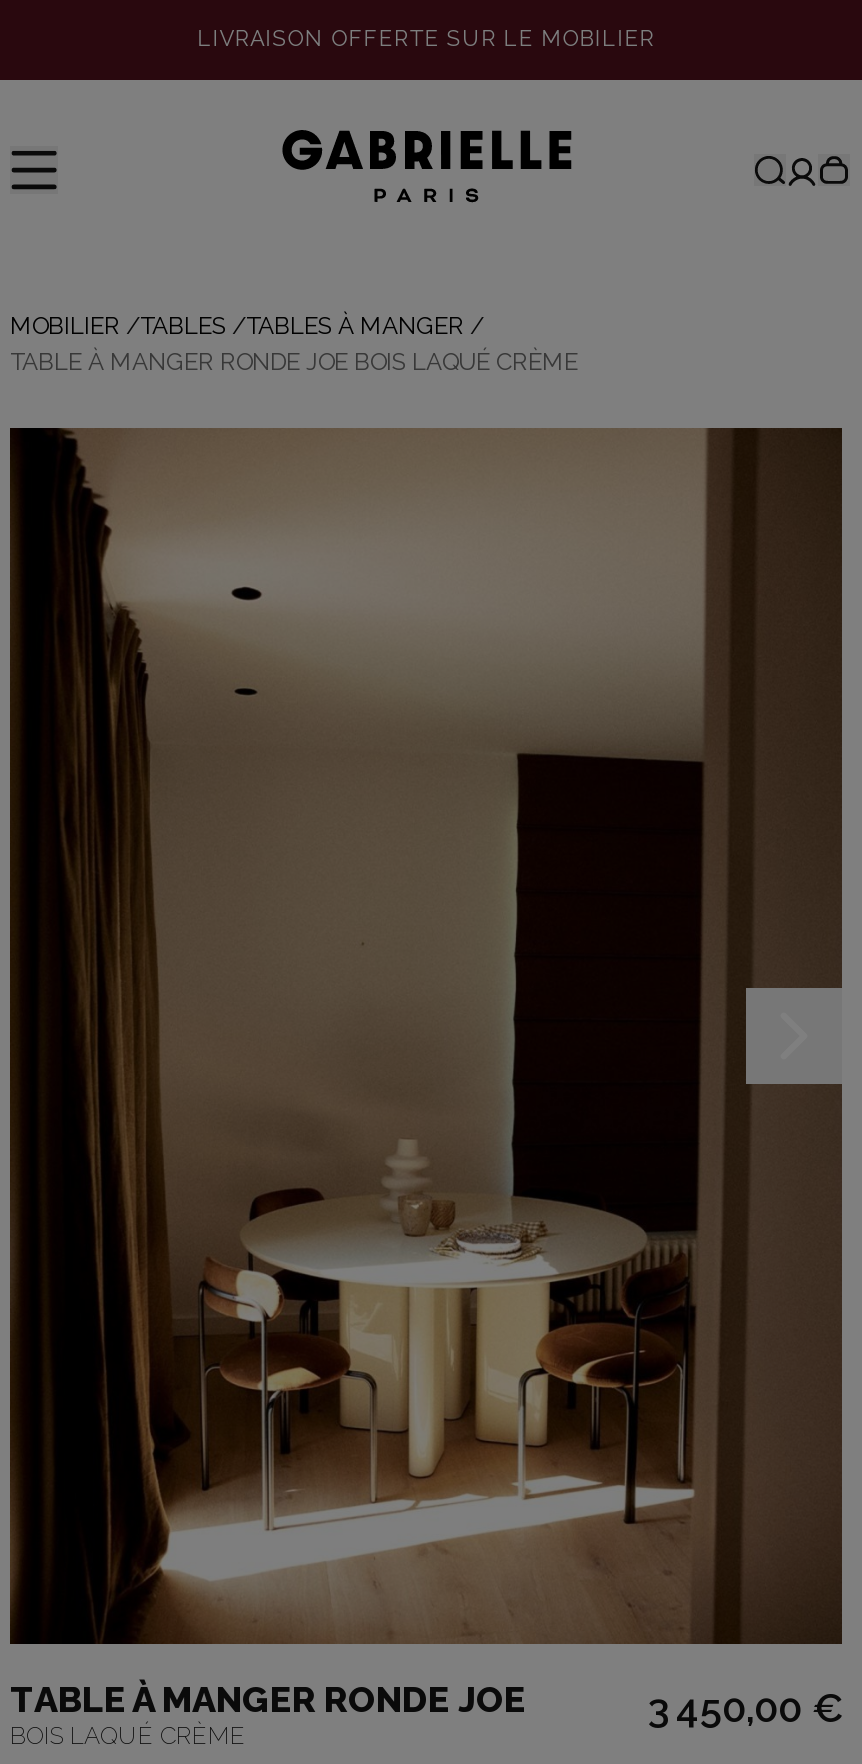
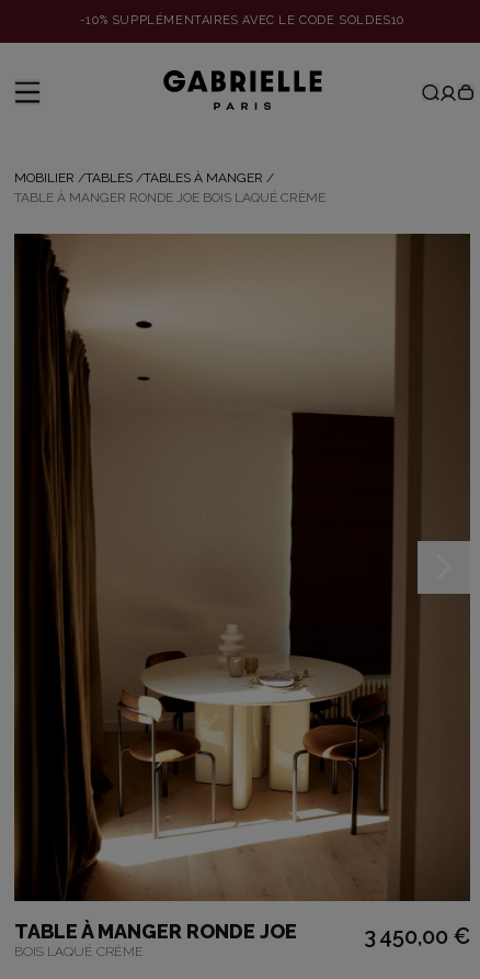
- LIVRAISON OFFERTE SUR LE MOBILIER
+ -10% SUPPLÉMENTAIRES AVEC LE CODE SOLDES10
